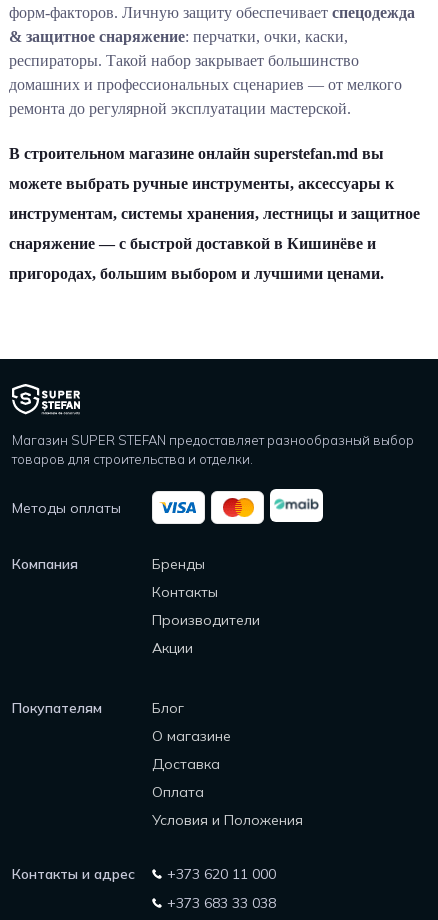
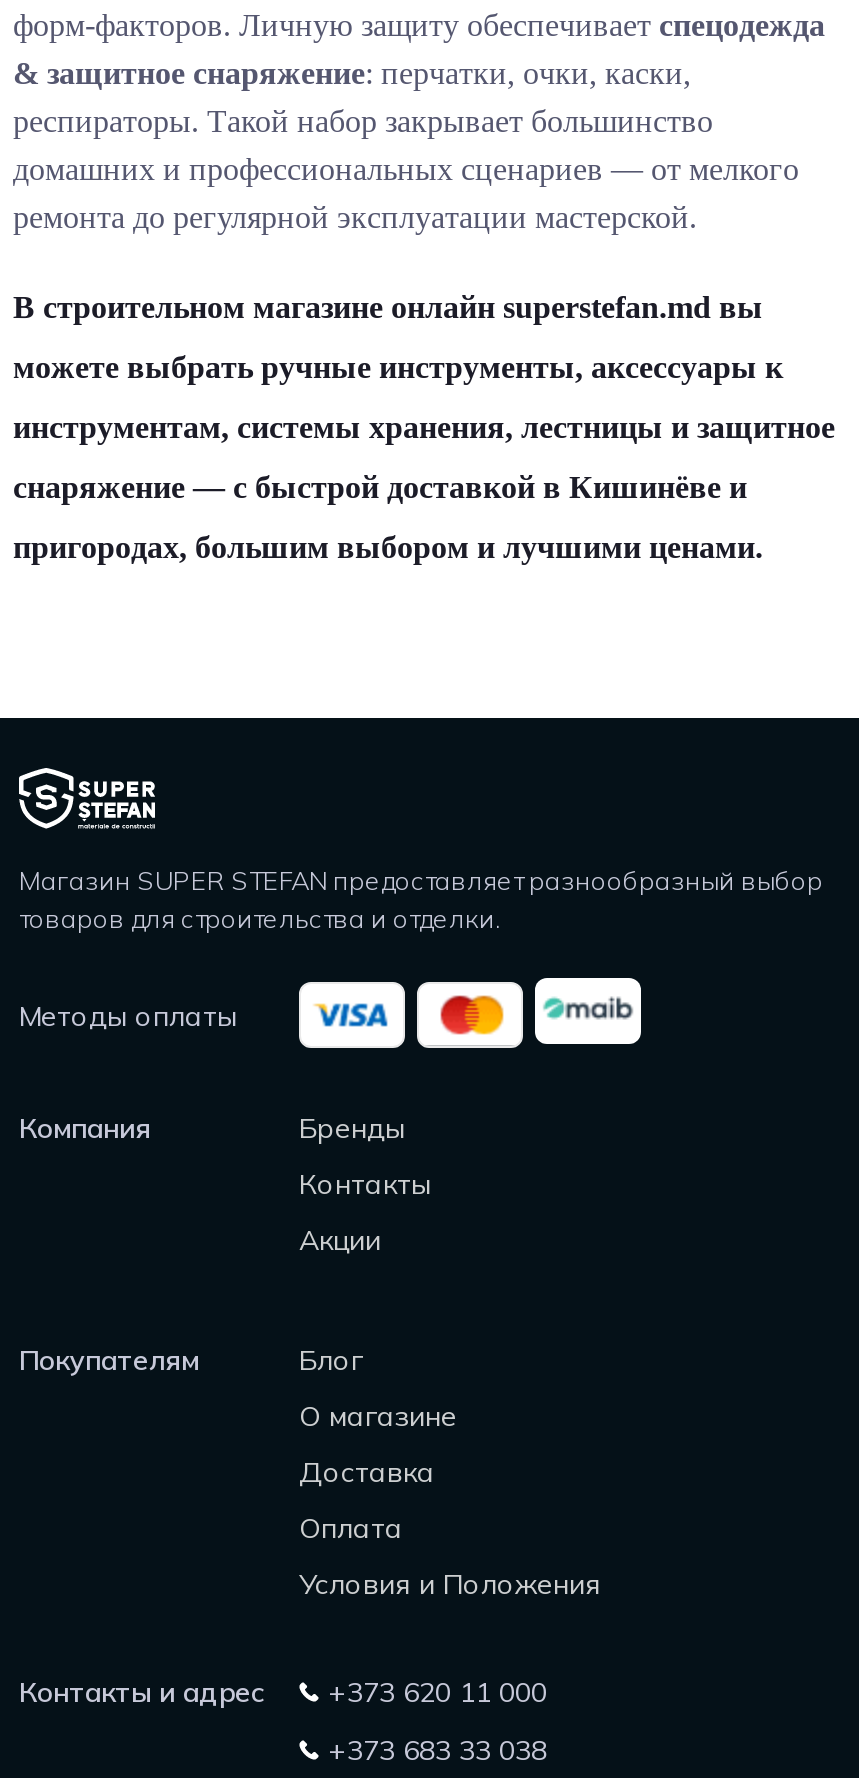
- Производители
